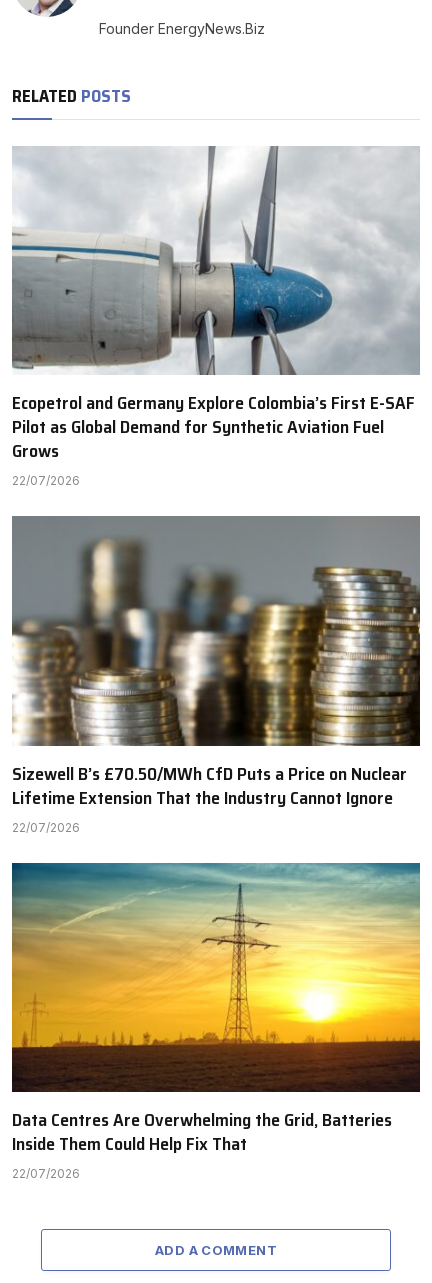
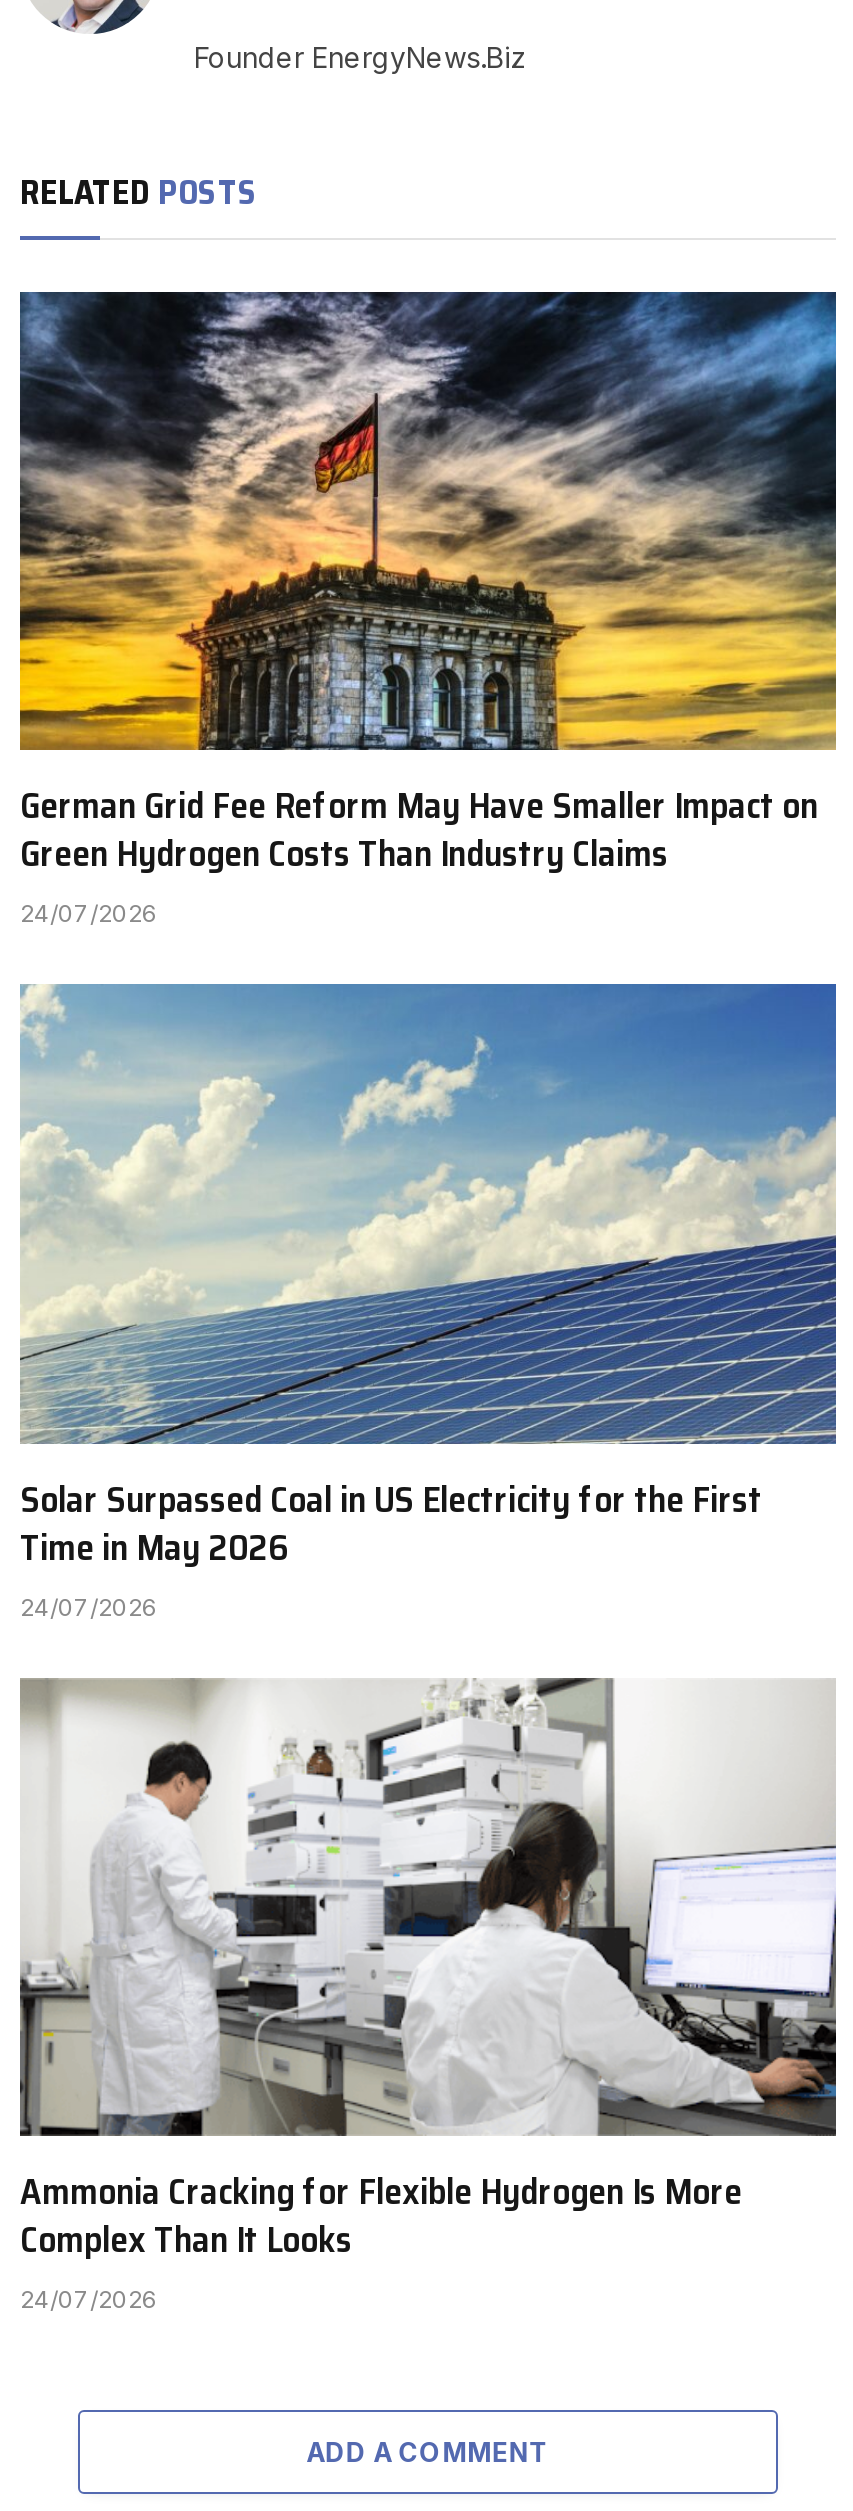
- [image]
- Ecopetrol and Germany Explore Colombia’s First E-SAF
- Pilot as Global Demand for Synthetic Aviation Fuel
- Grows
- 22/07/2026
+ [image]
+ German Grid Fee Reform May Have Smaller Impact on
+ Green Hydrogen Costs Than Industry Claims
+ 24/07/2026

- [image]
- Sizewell B’s £70.50/MWh CfD Puts a Price on Nuclear
- Lifetime Extension That the Industry Cannot Ignore
- 22/07/2026
+ [image]
+ Solar Surpassed Coal in US Electricity for the First
+ Time in May 2026
+ 24/07/2026

- [image]
- Data Centres Are Overwhelming the Grid, Batteries
- Inside Them Could Help Fix That
- 22/07/2026
+ [image]
+ Ammonia Cracking for Flexible Hydrogen Is More
+ Complex Than It Looks
+ 24/07/2026
